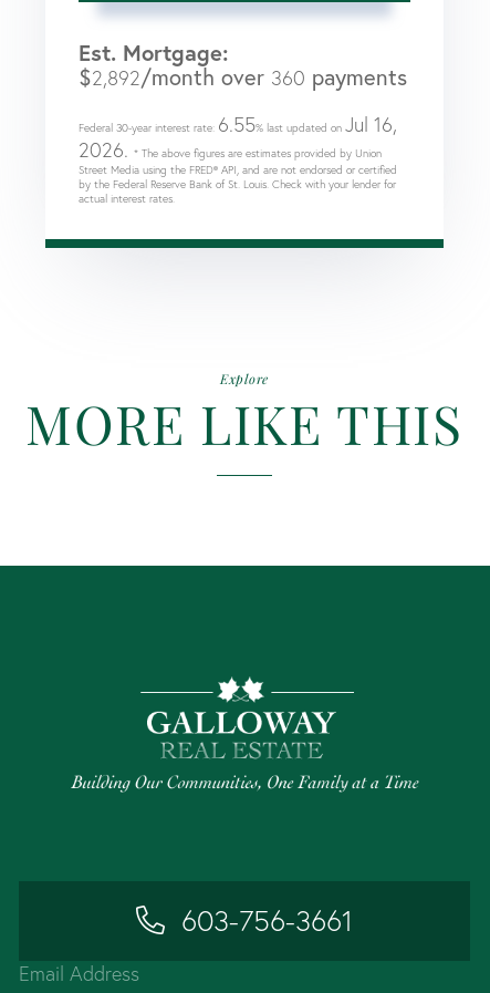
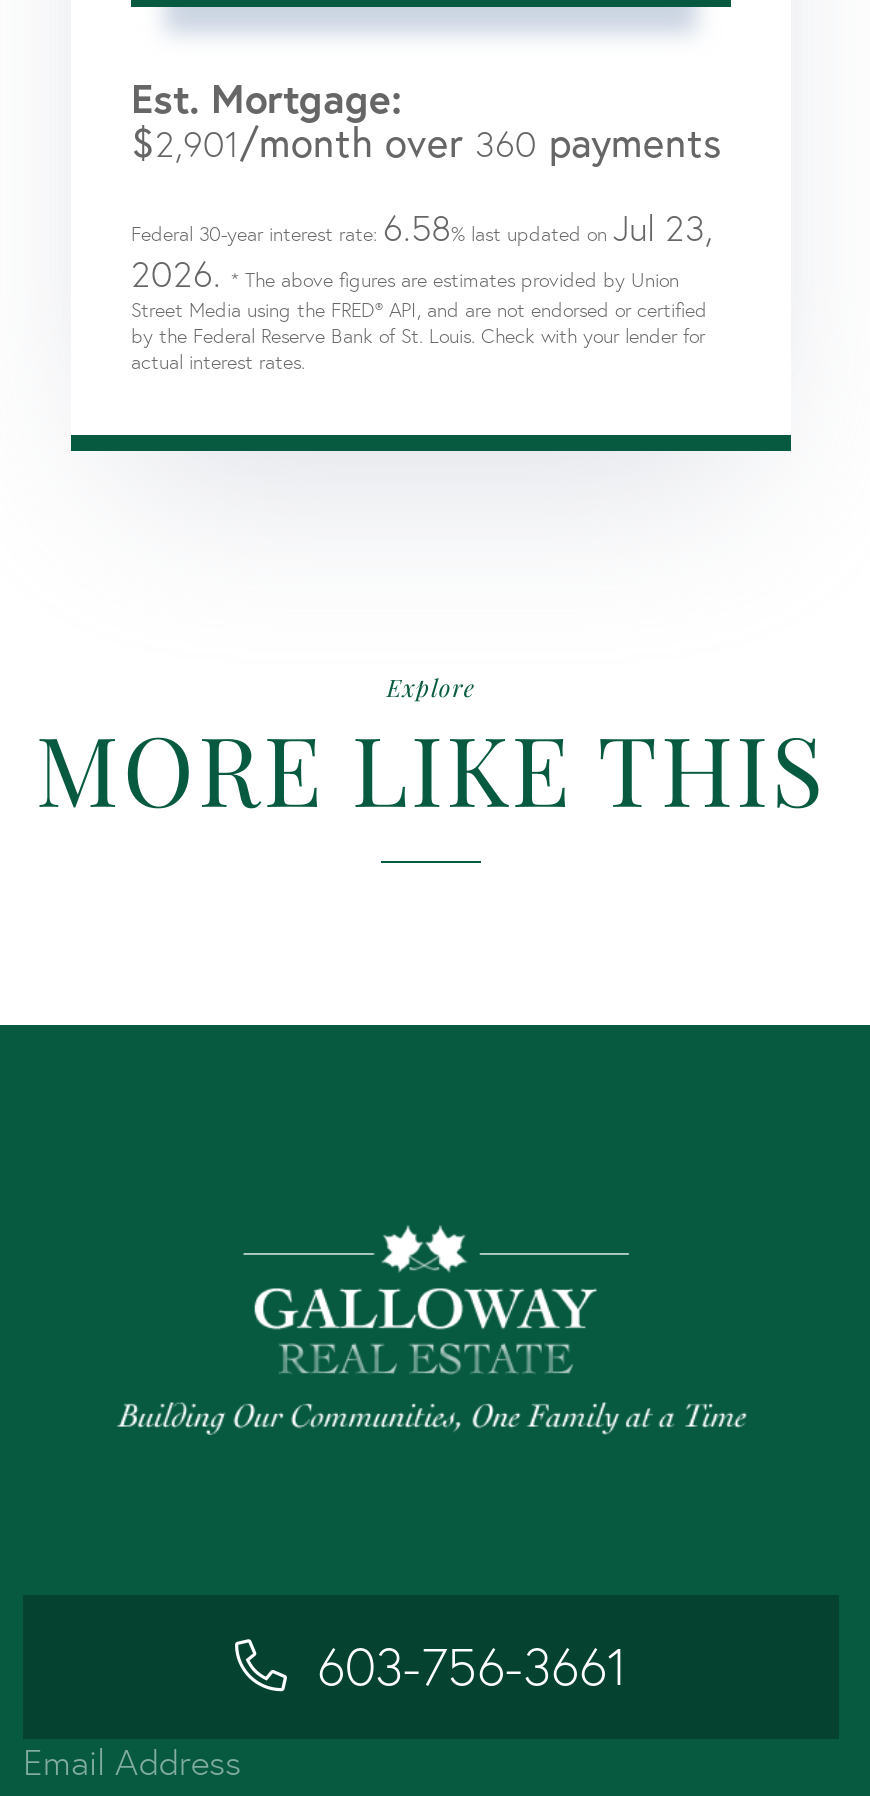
- $2,892/month over 360 payments
+ $2,901/month over 360 payments

- Federal 30-year interest rate: 6.55% last updated on Jul 16,
+ Federal 30-year interest rate: 6.58% last updated on Jul 23,
